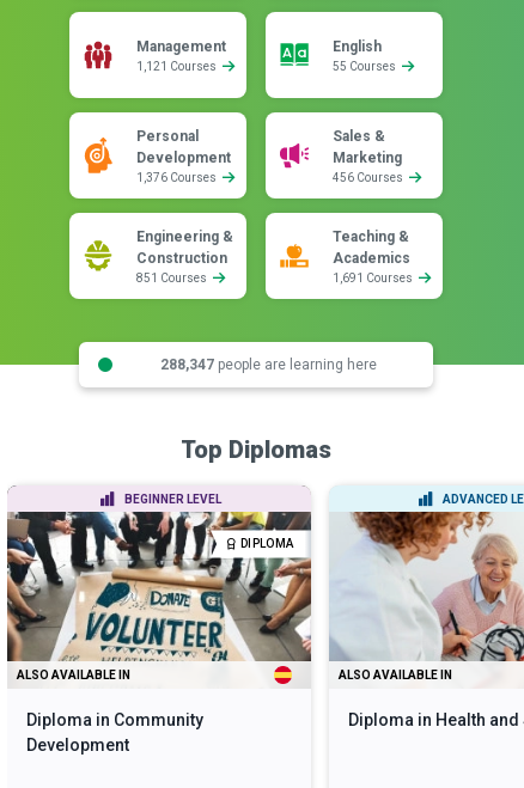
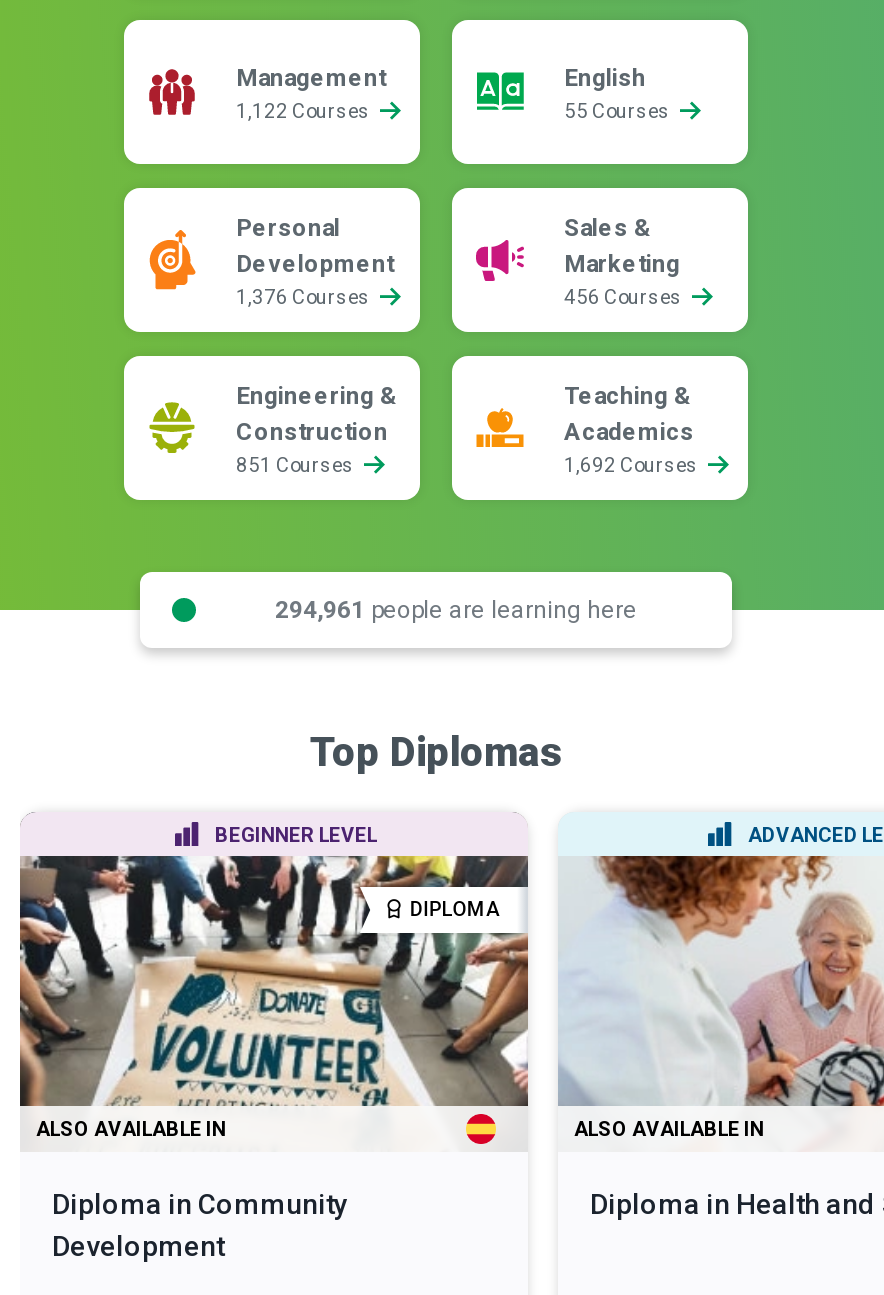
- 1,121 Courses
+ 1,122 Courses

- 1,691 Courses
+ 1,692 Courses

- 288,347 people are learning here
+ 294,961 people are learning here
